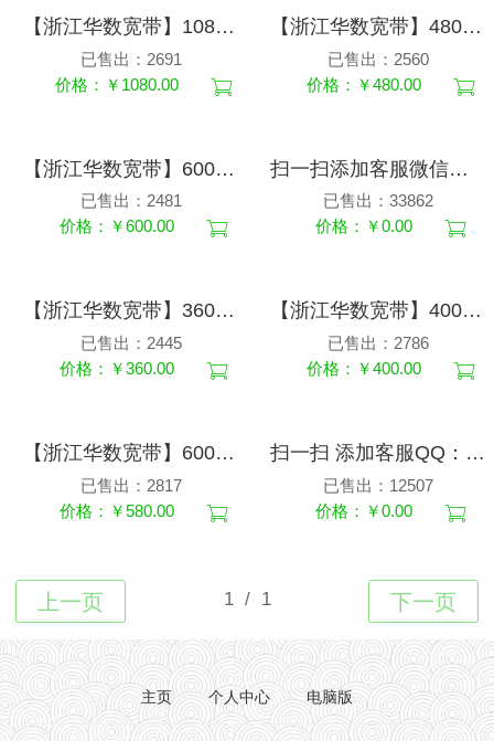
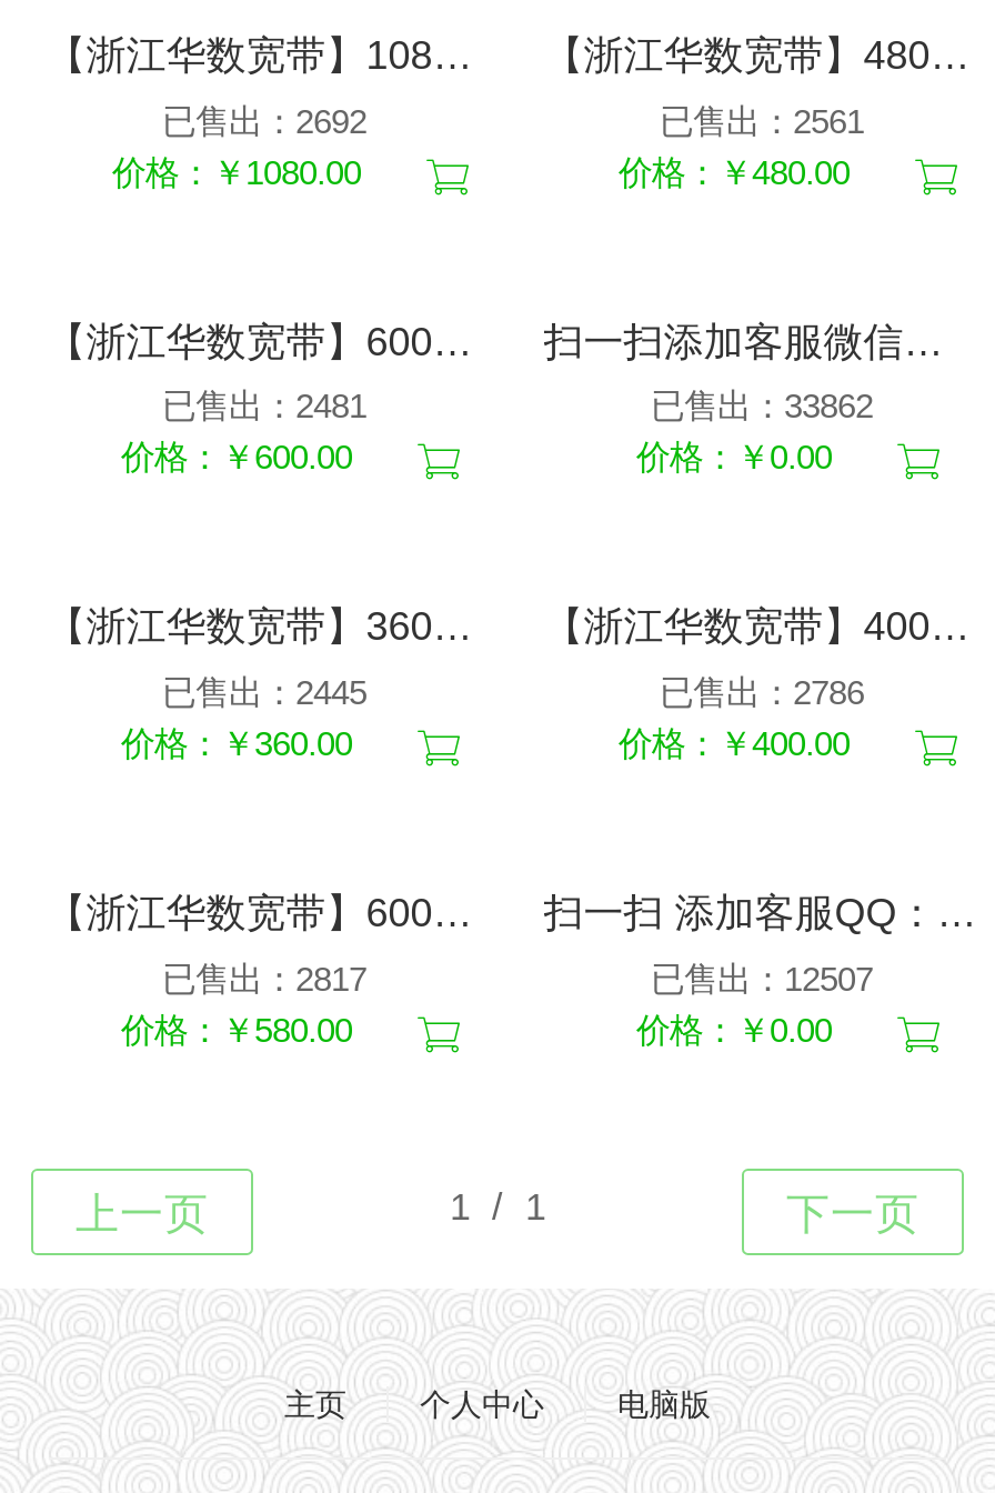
- 已售出：2691
+ 已售出：2692

- 已售出：2560
+ 已售出：2561
